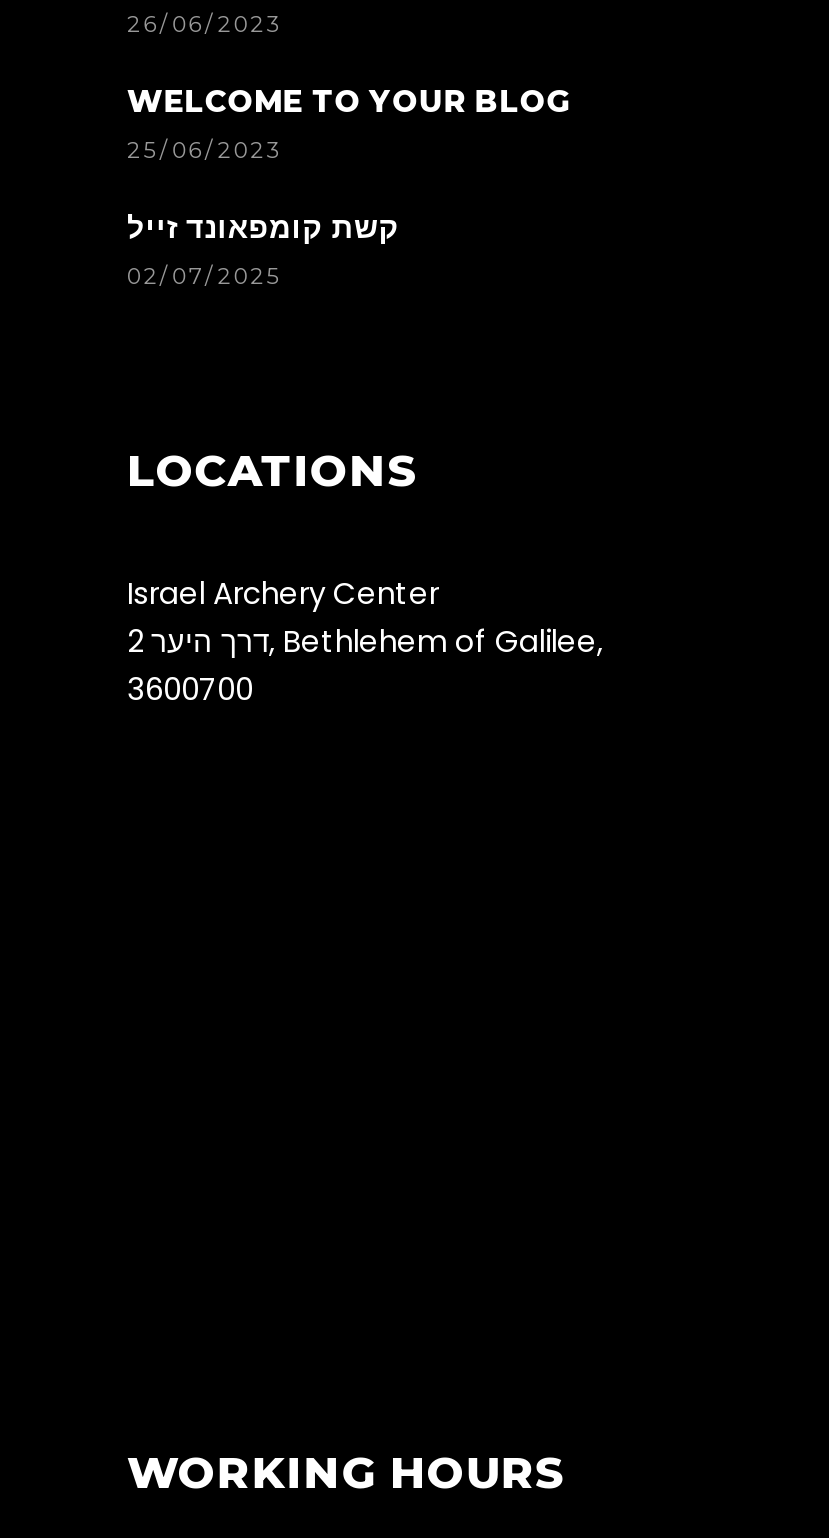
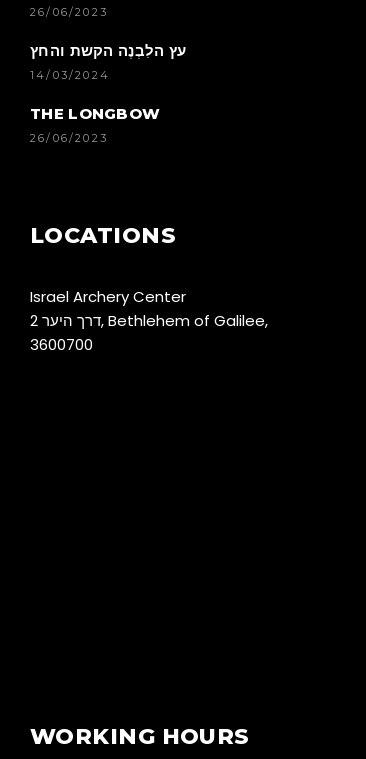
- WELCOME TO YOUR BLOG
- 25/06/2023
+ עץ הלִבְנֶה הקשת והחץ
+ 14/03/2024

- קשת קומפאונד זייל
- 02/07/2025
+ THE LONGBOW
+ 26/06/2023
